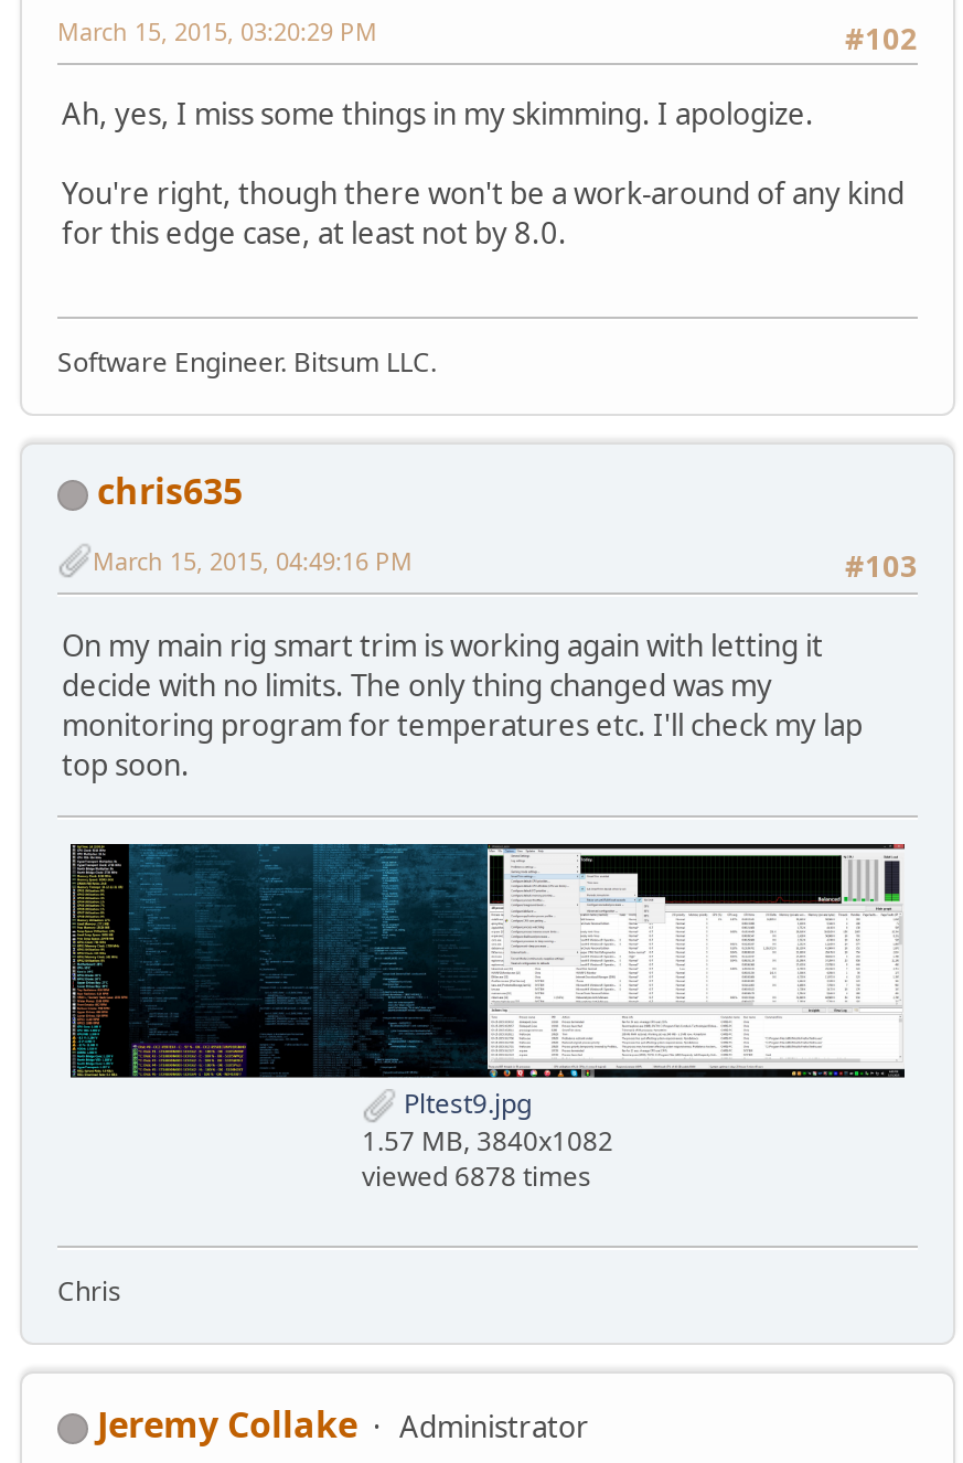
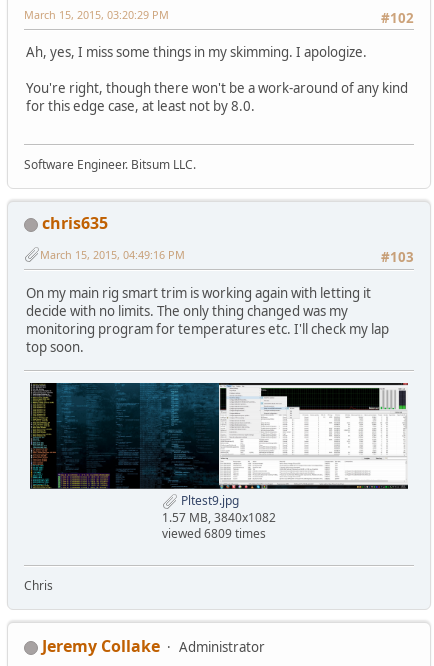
- viewed 6878 times
+ viewed 6809 times
